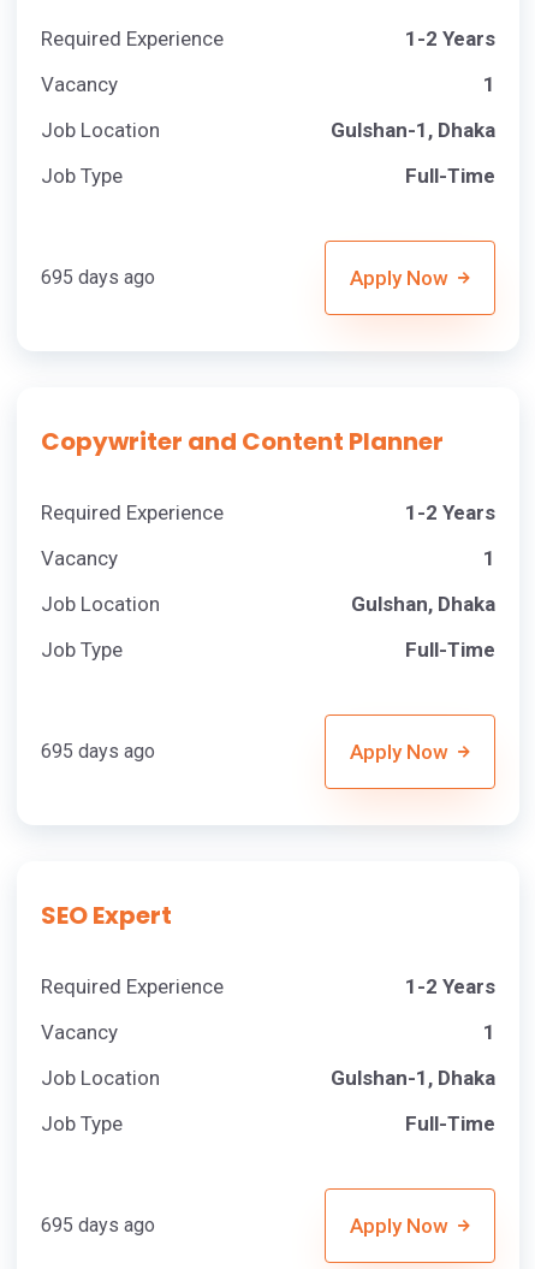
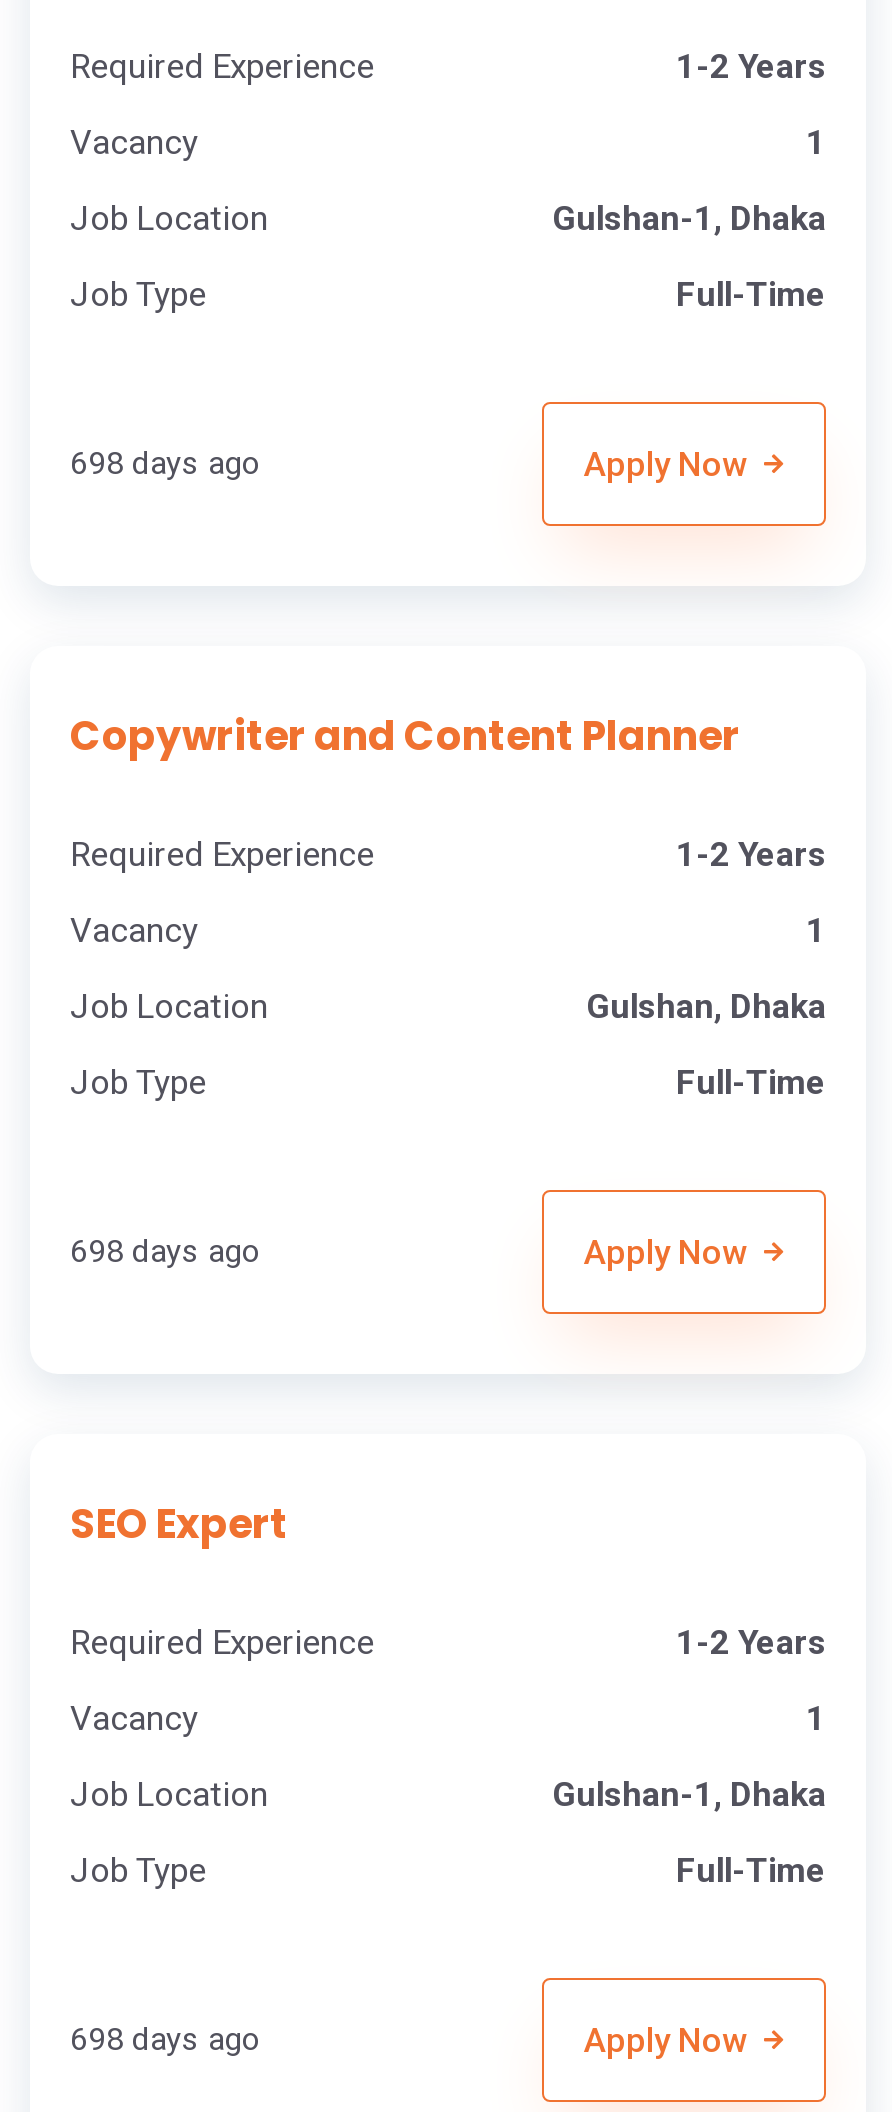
- 695 days ago
+ 698 days ago

- 695 days ago
+ 698 days ago

- 695 days ago
+ 698 days ago
